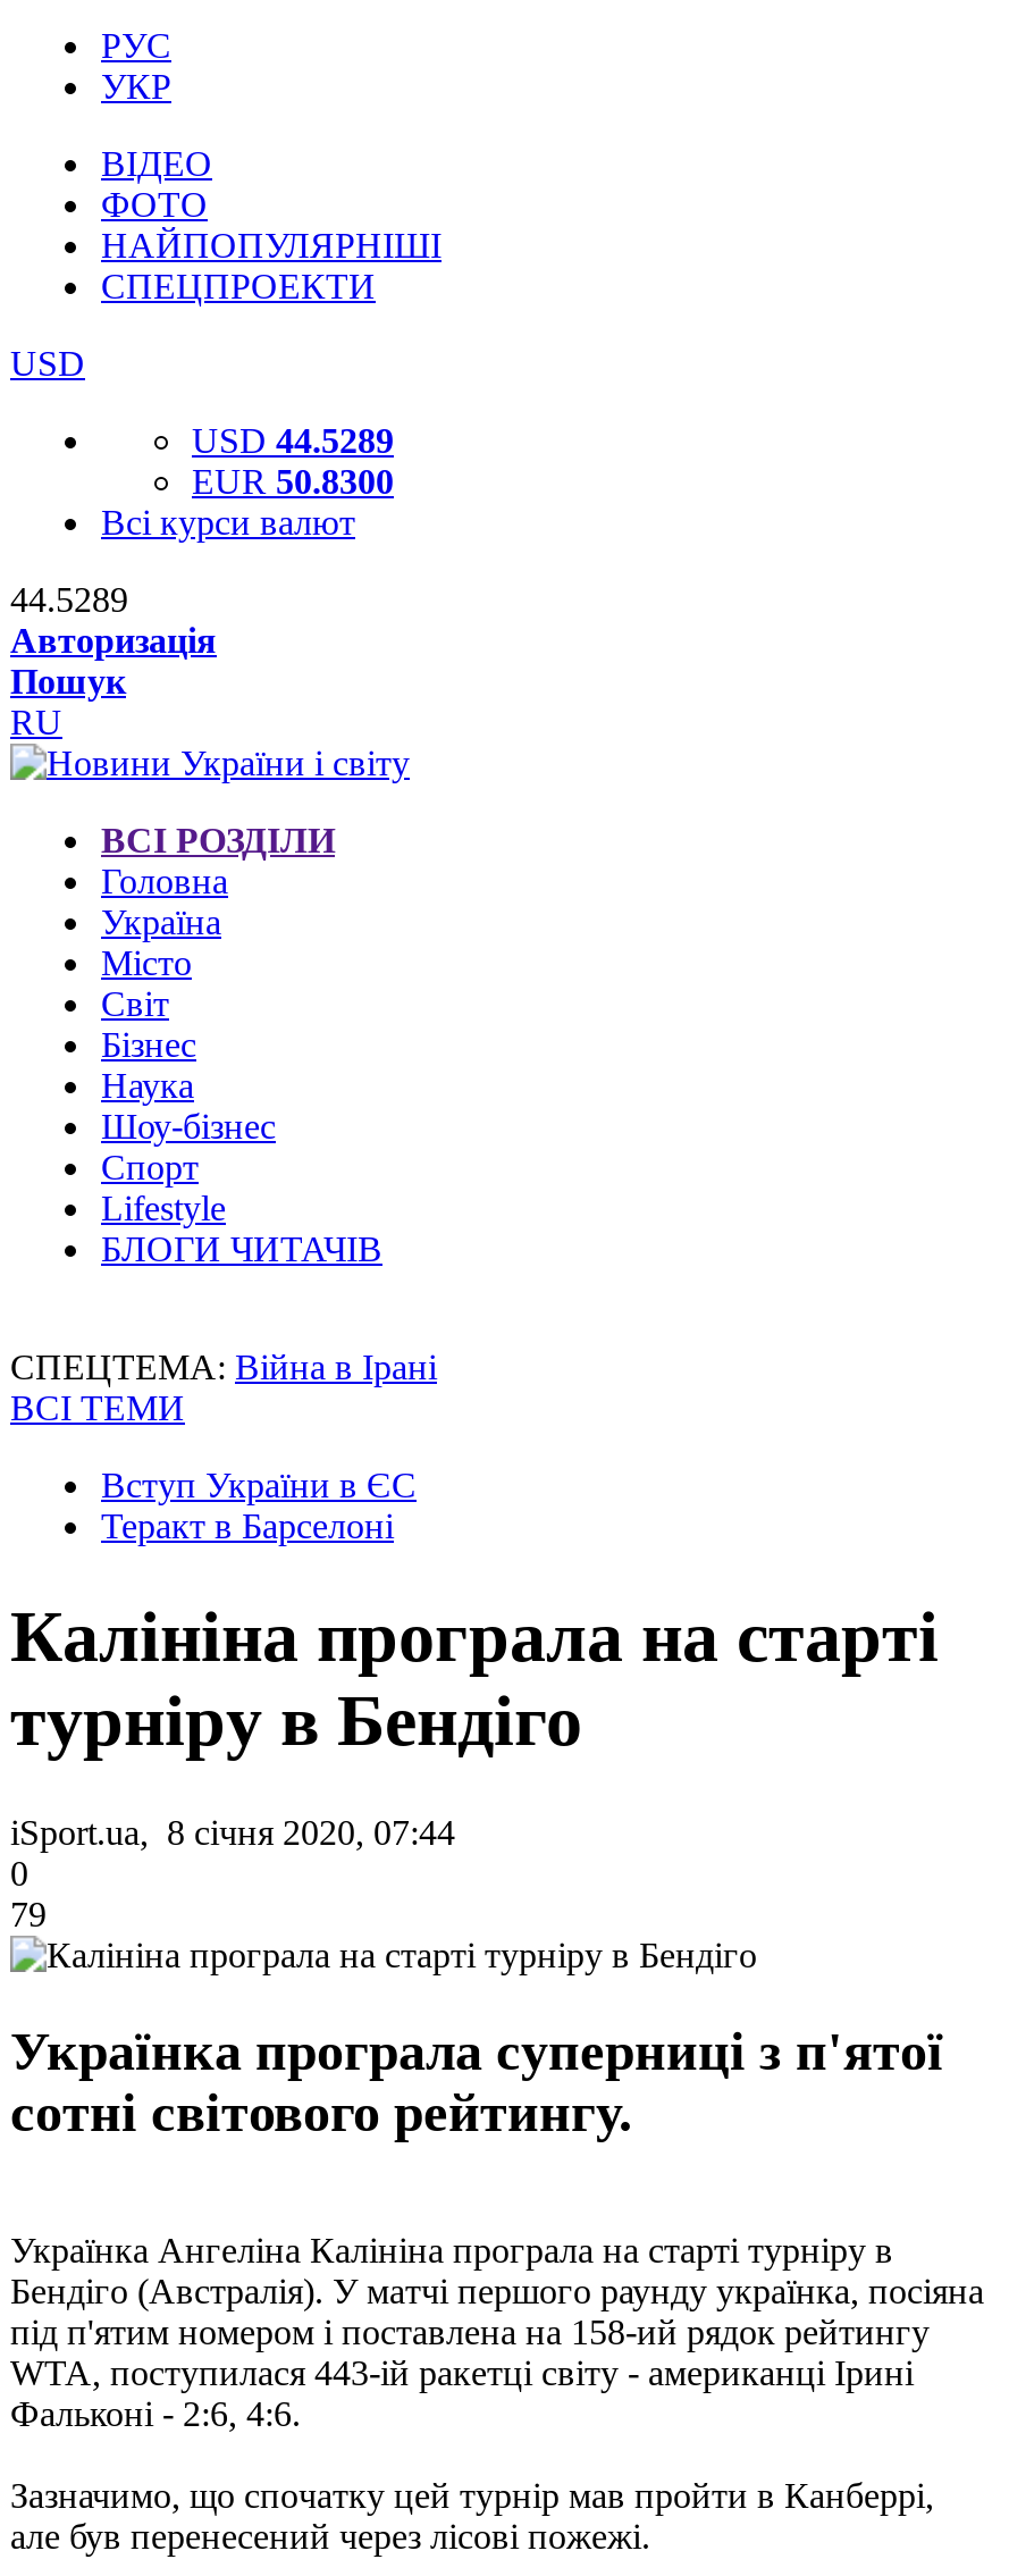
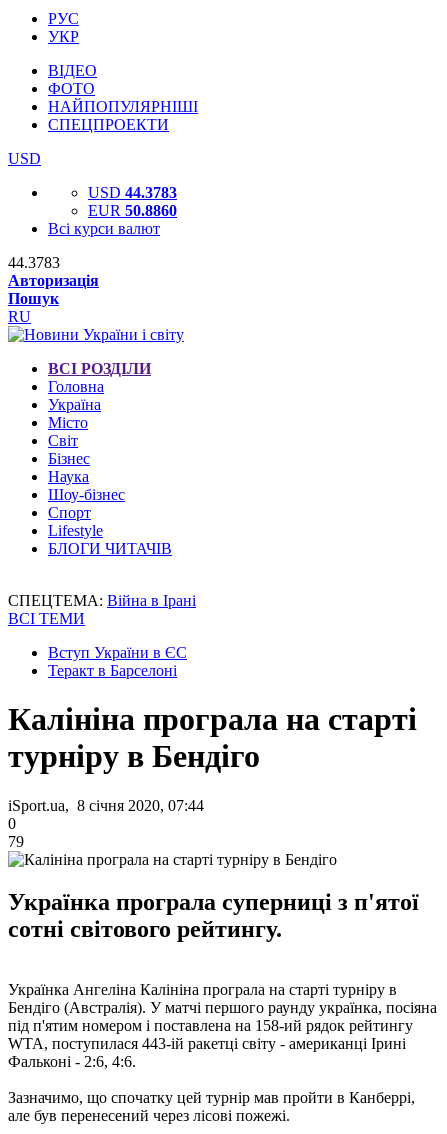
- USD 44.5289
+ USD 44.3783

- EUR 50.8300
+ EUR 50.8860

- 44.5289
+ 44.3783
